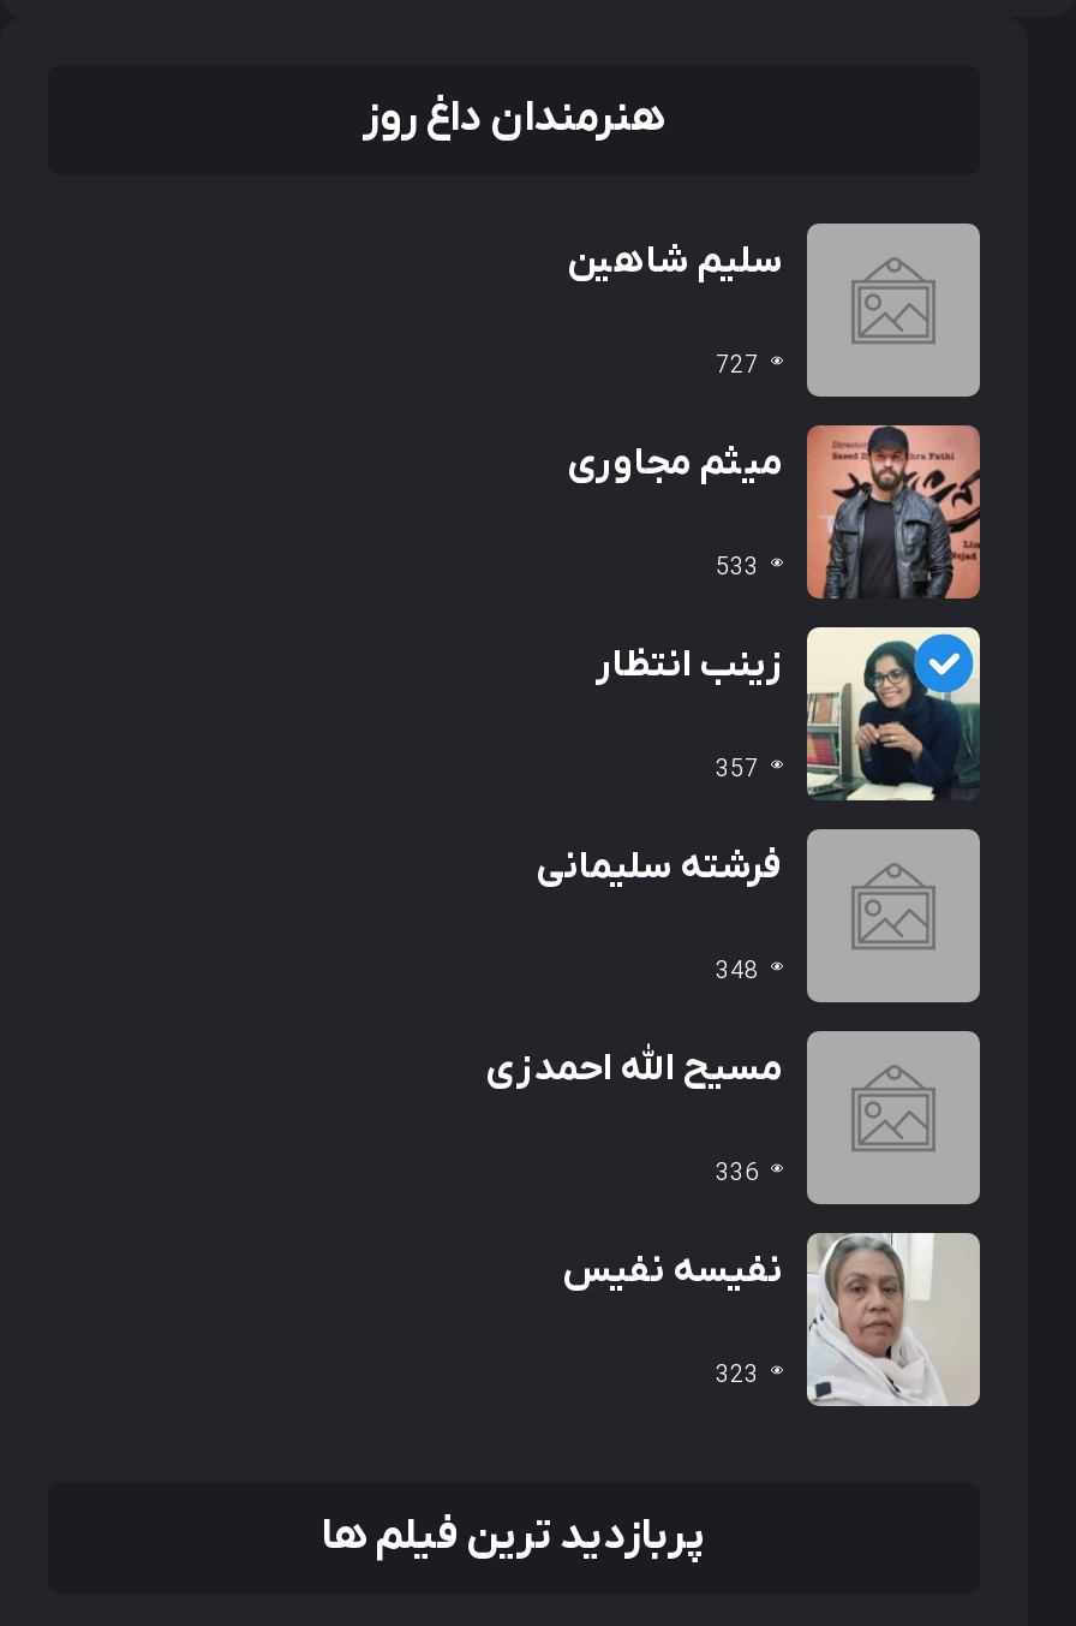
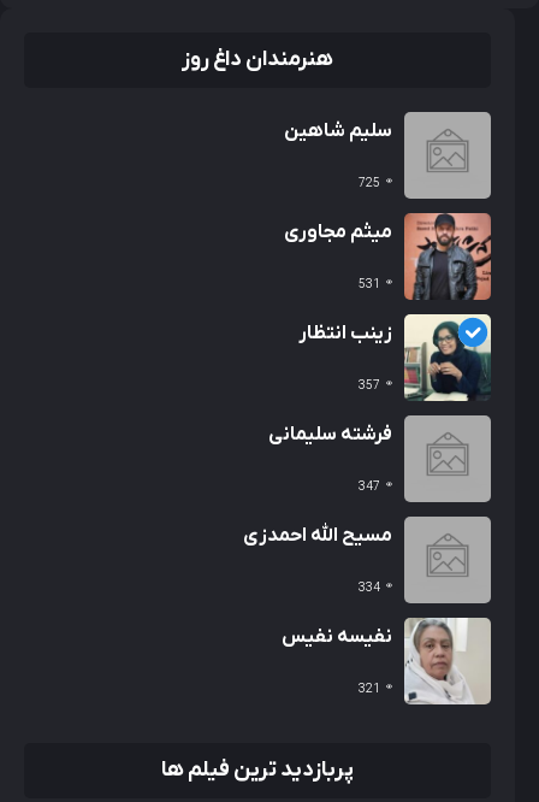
- 727
+ 725

- 533
+ 531

- 348
+ 347

- 336
+ 334

- 323
+ 321
